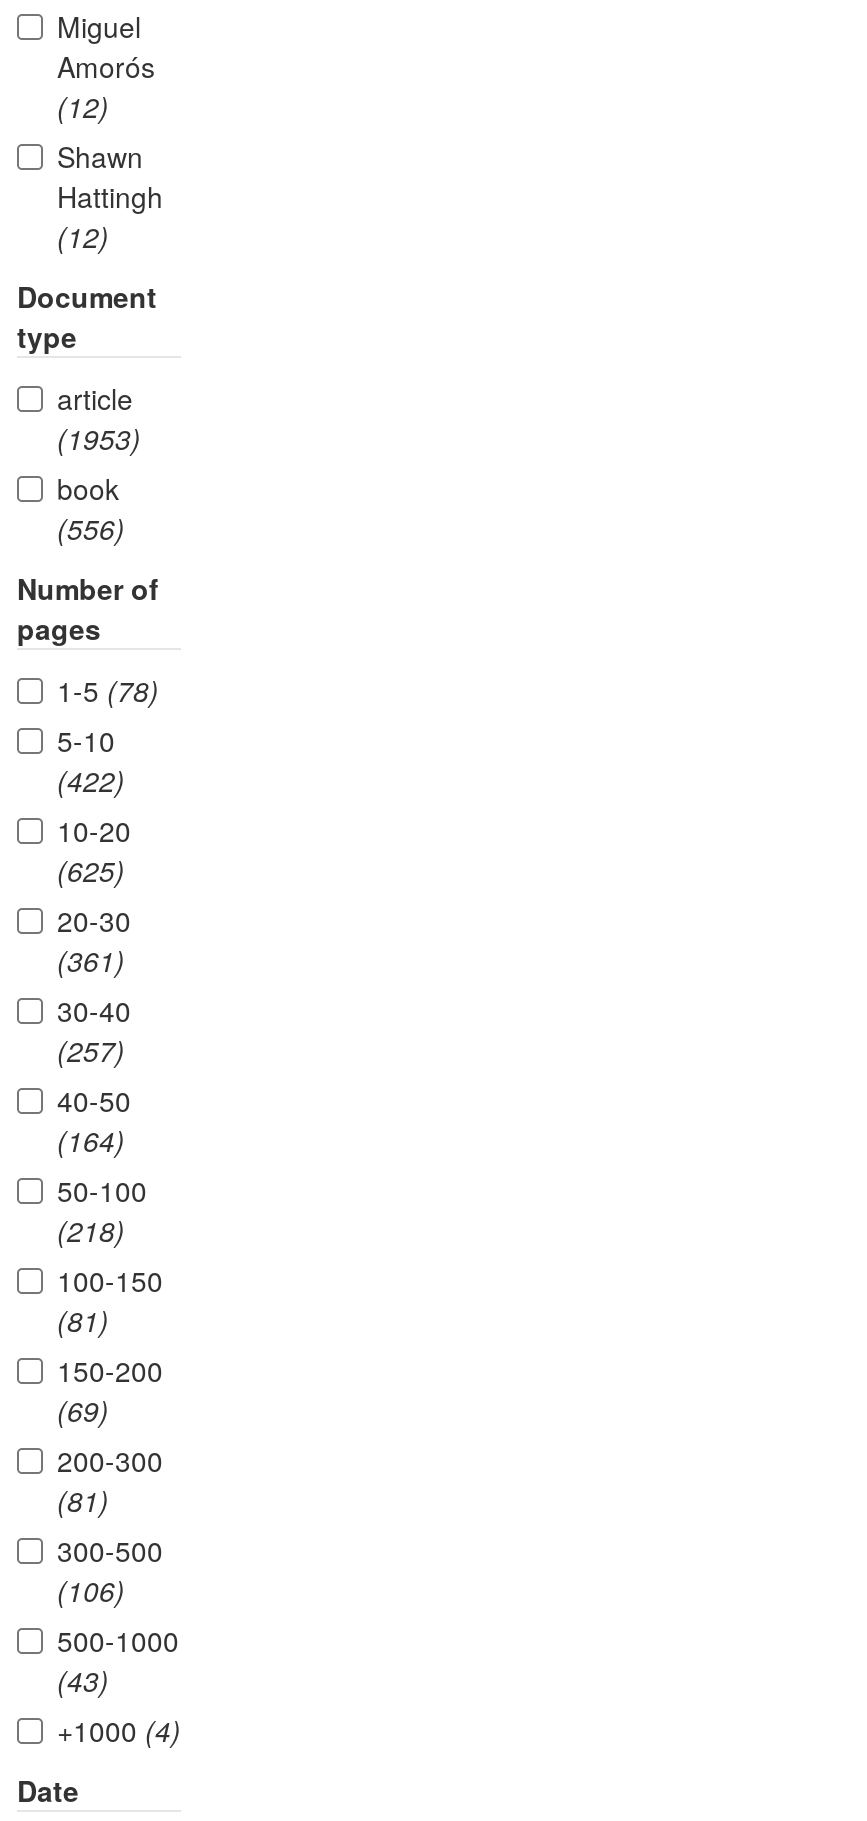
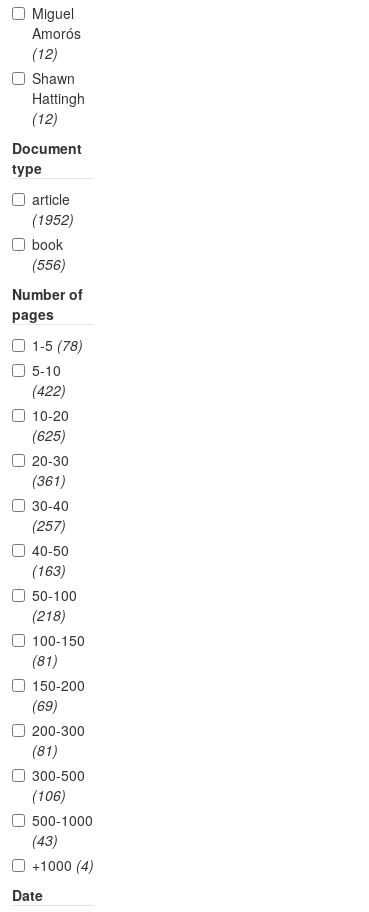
- (1953)
+ (1952)

- (164)
+ (163)
